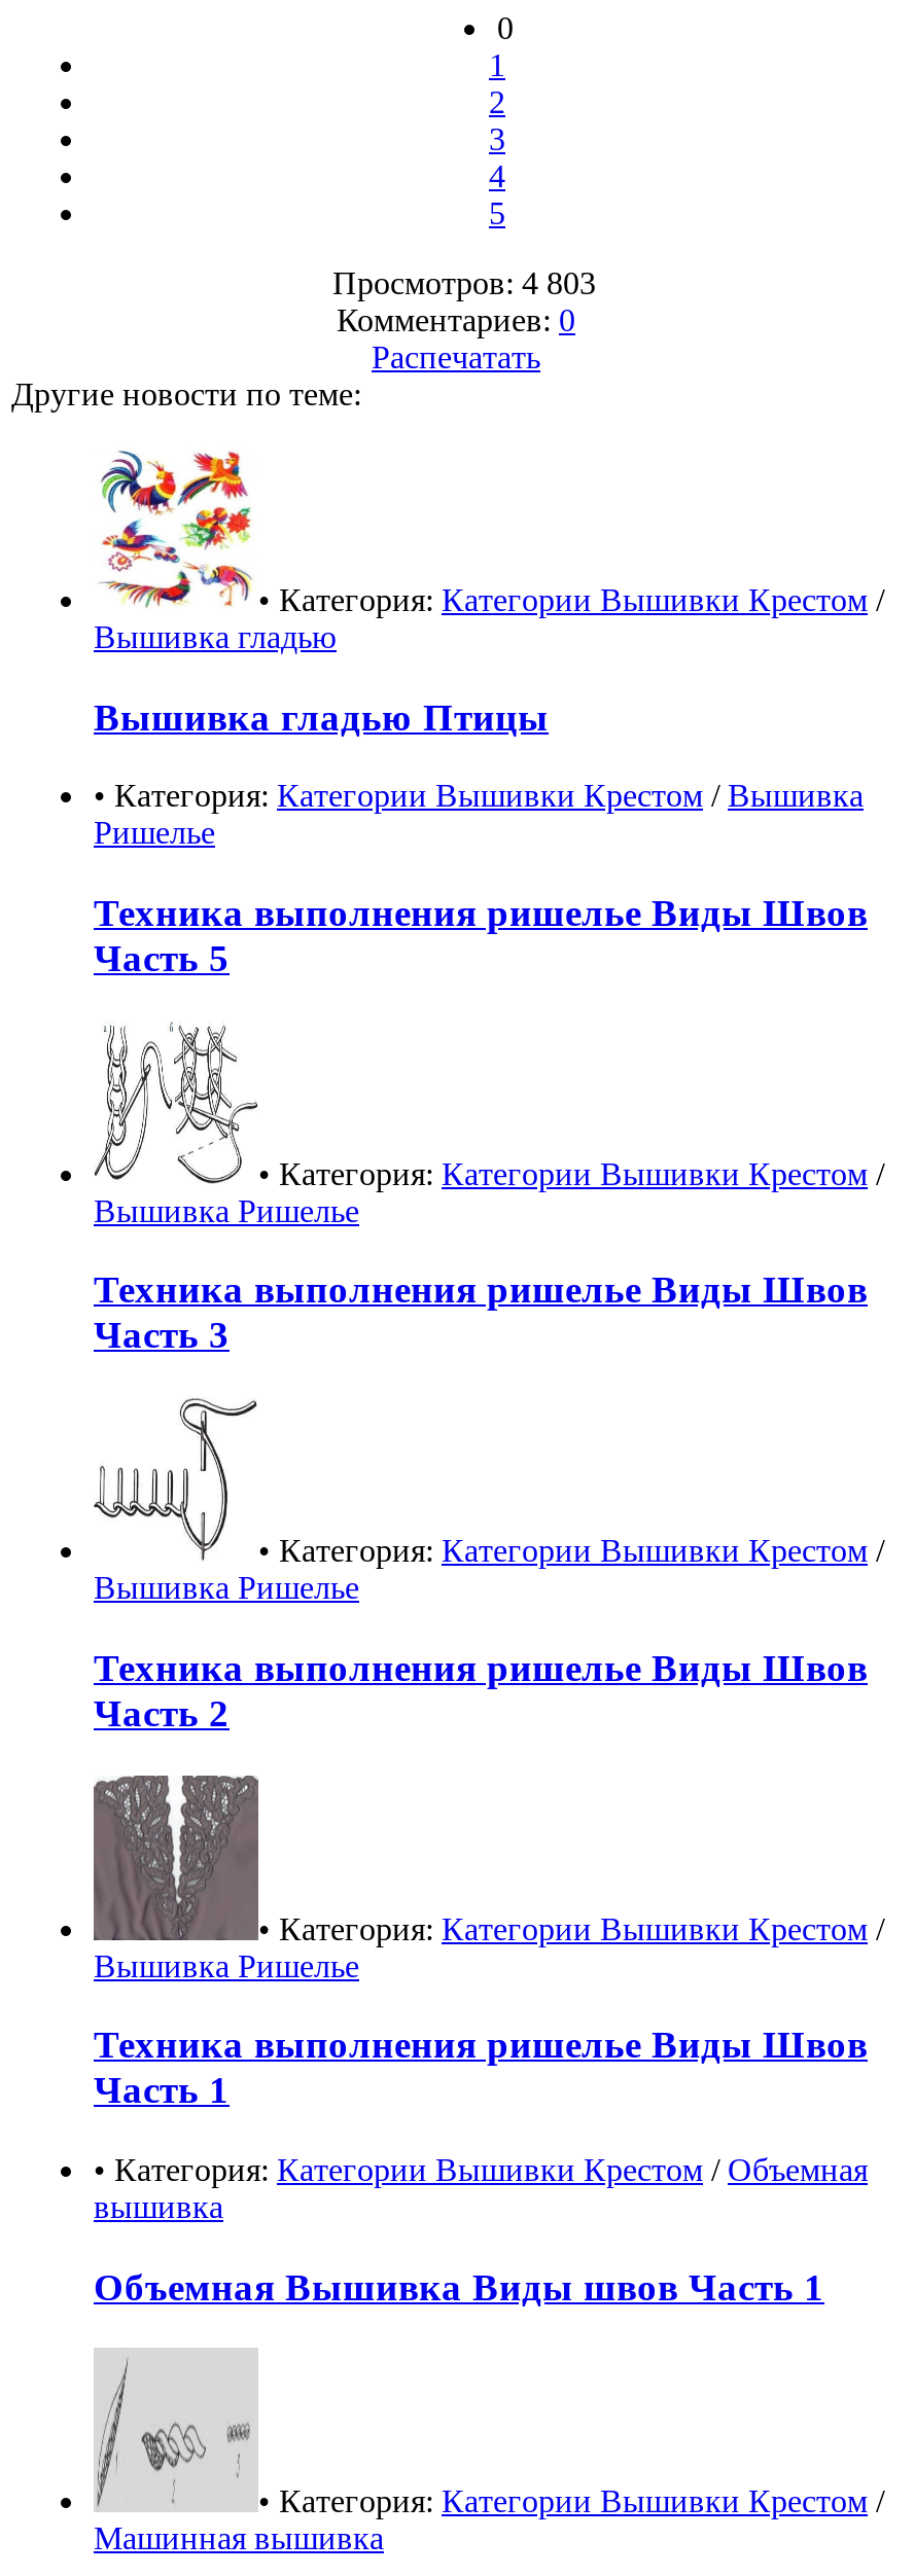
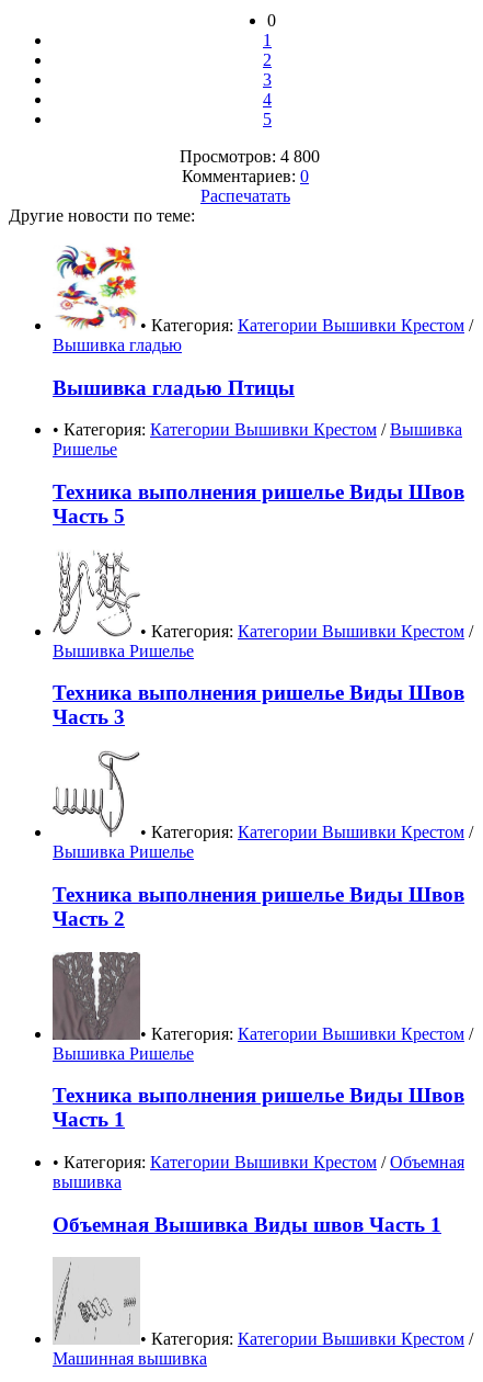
- Просмотров: 4 803
+ Просмотров: 4 800
